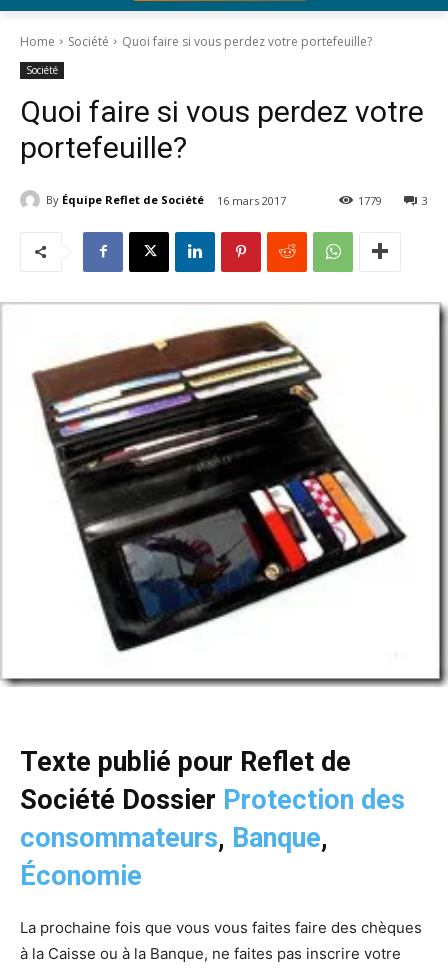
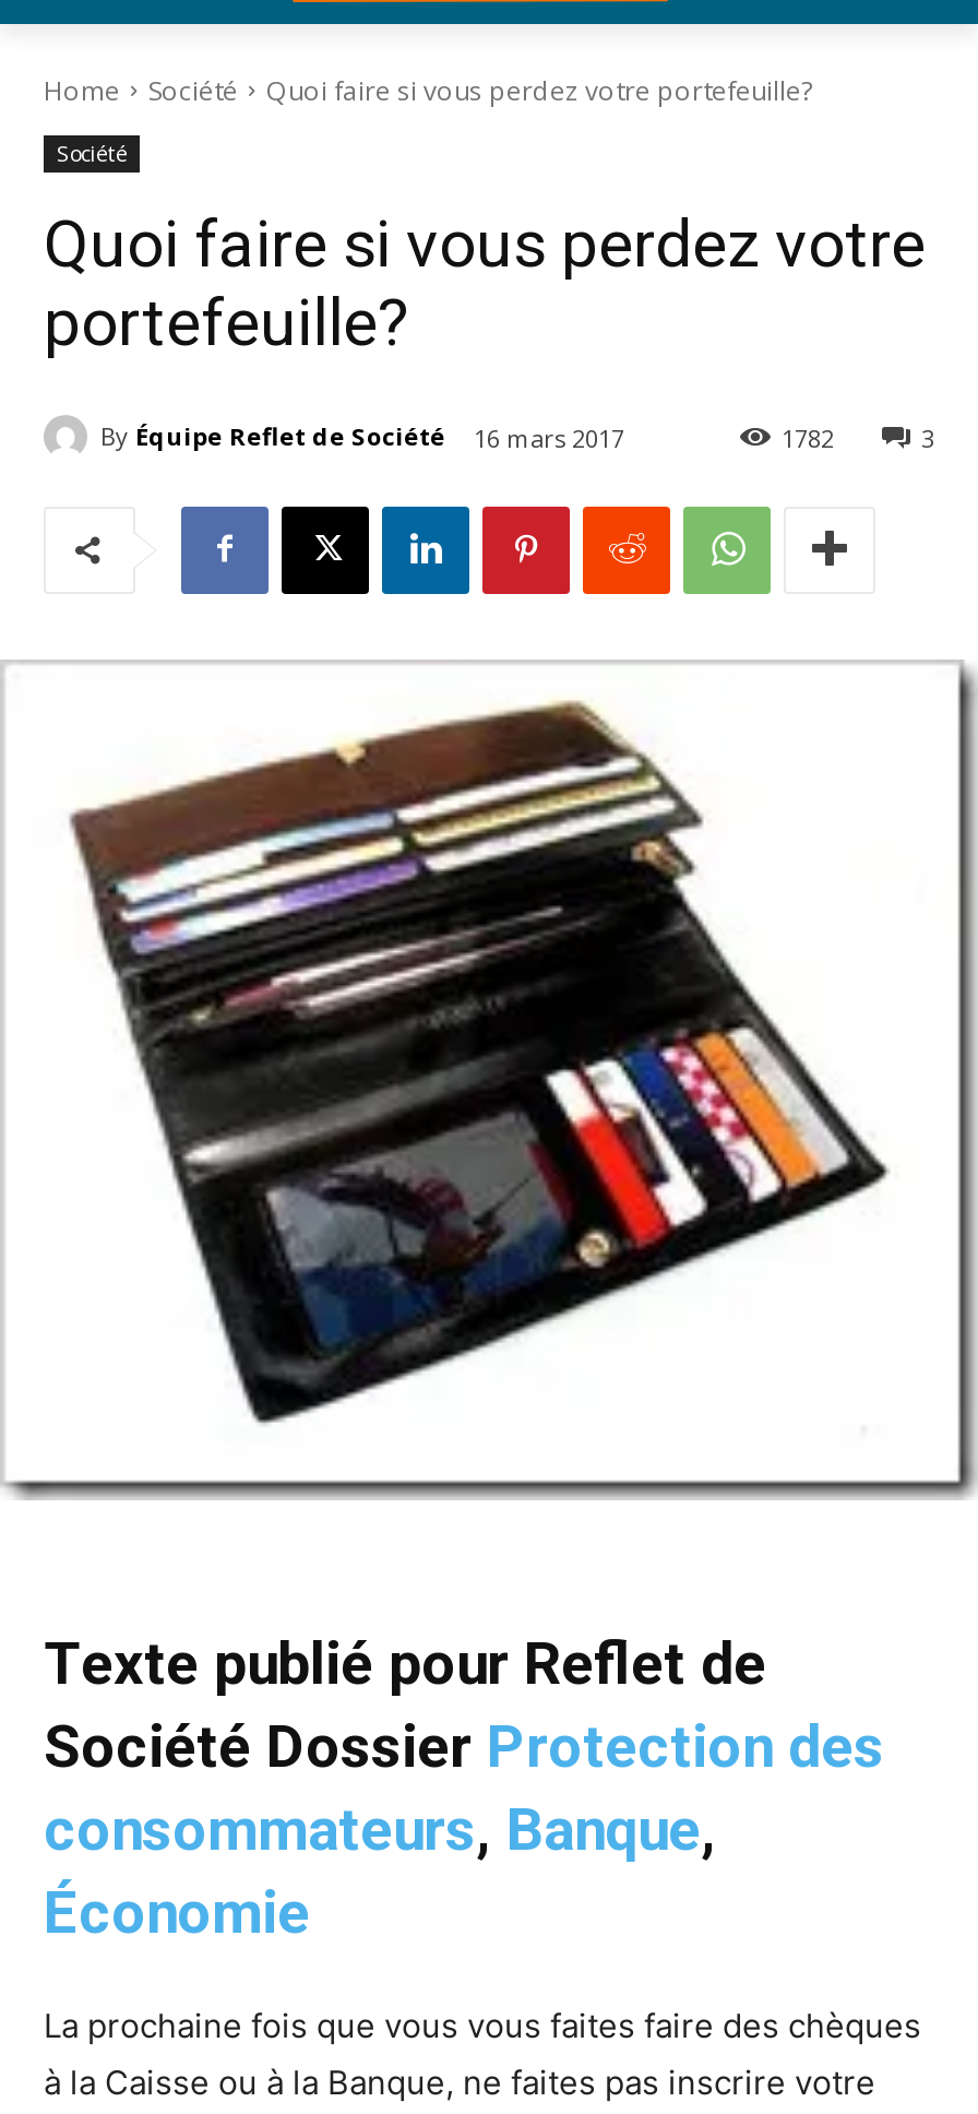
- 1779
+ 1782
